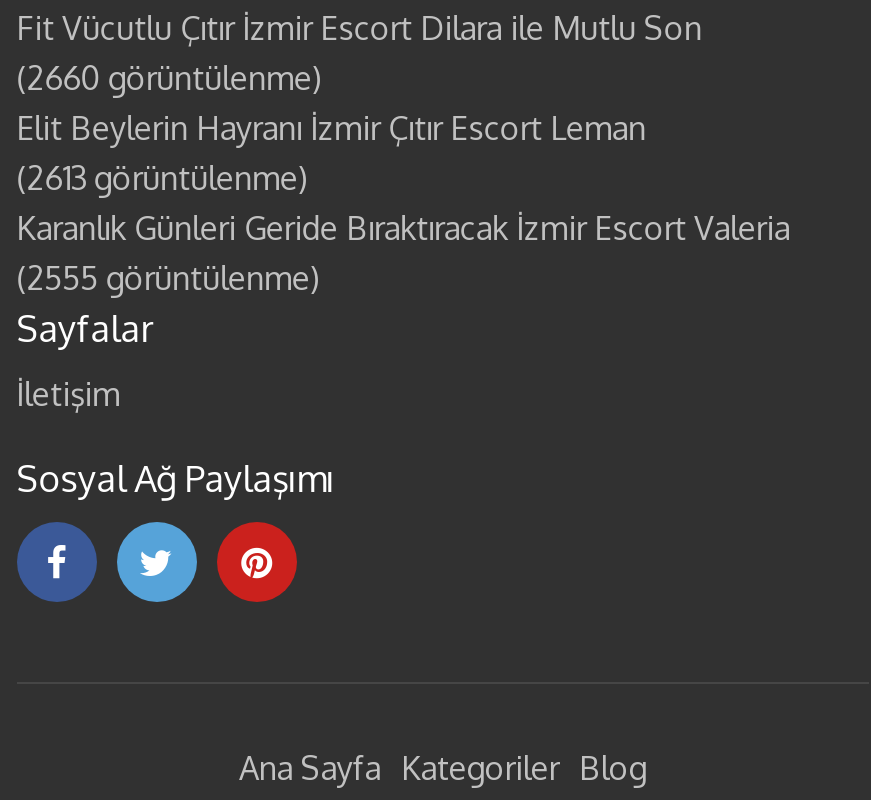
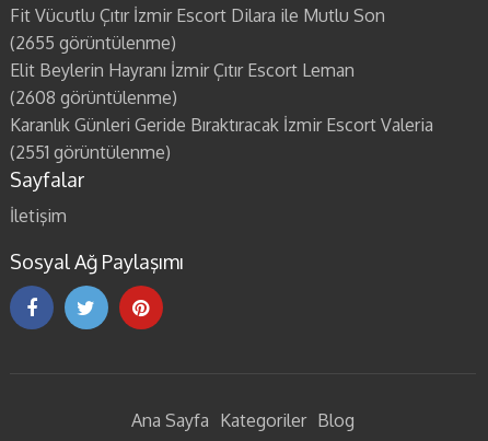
- (2660 görüntülenme)
+ (2655 görüntülenme)

- (2613 görüntülenme)
+ (2608 görüntülenme)

- (2555 görüntülenme)
+ (2551 görüntülenme)
